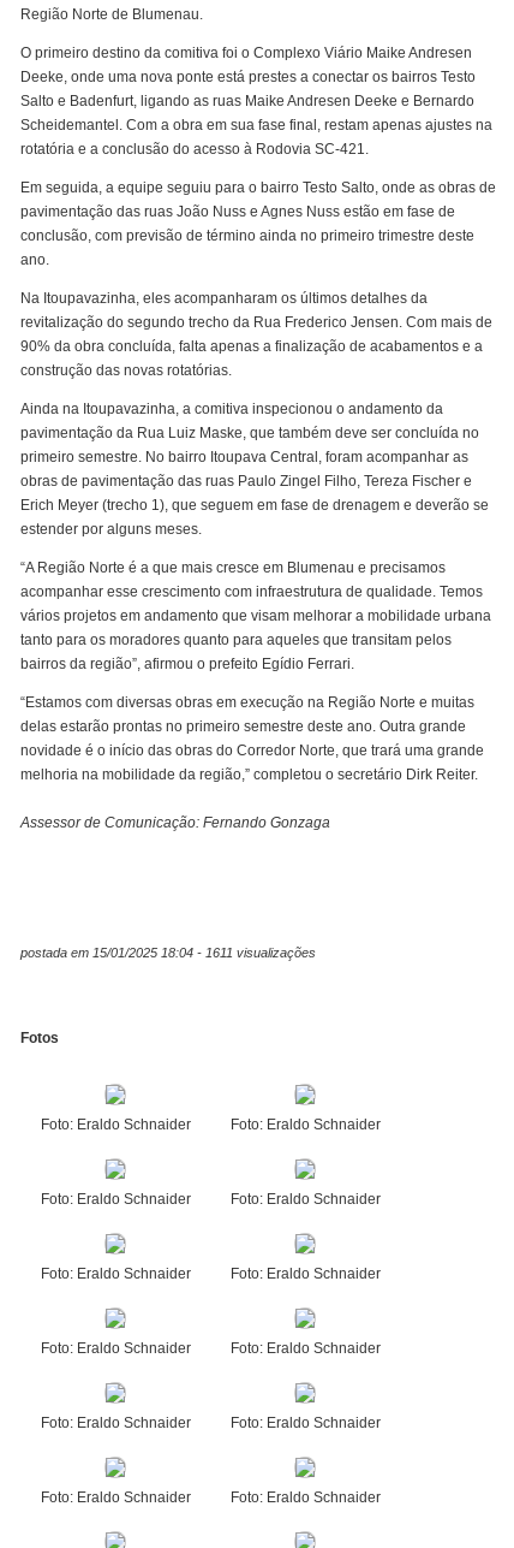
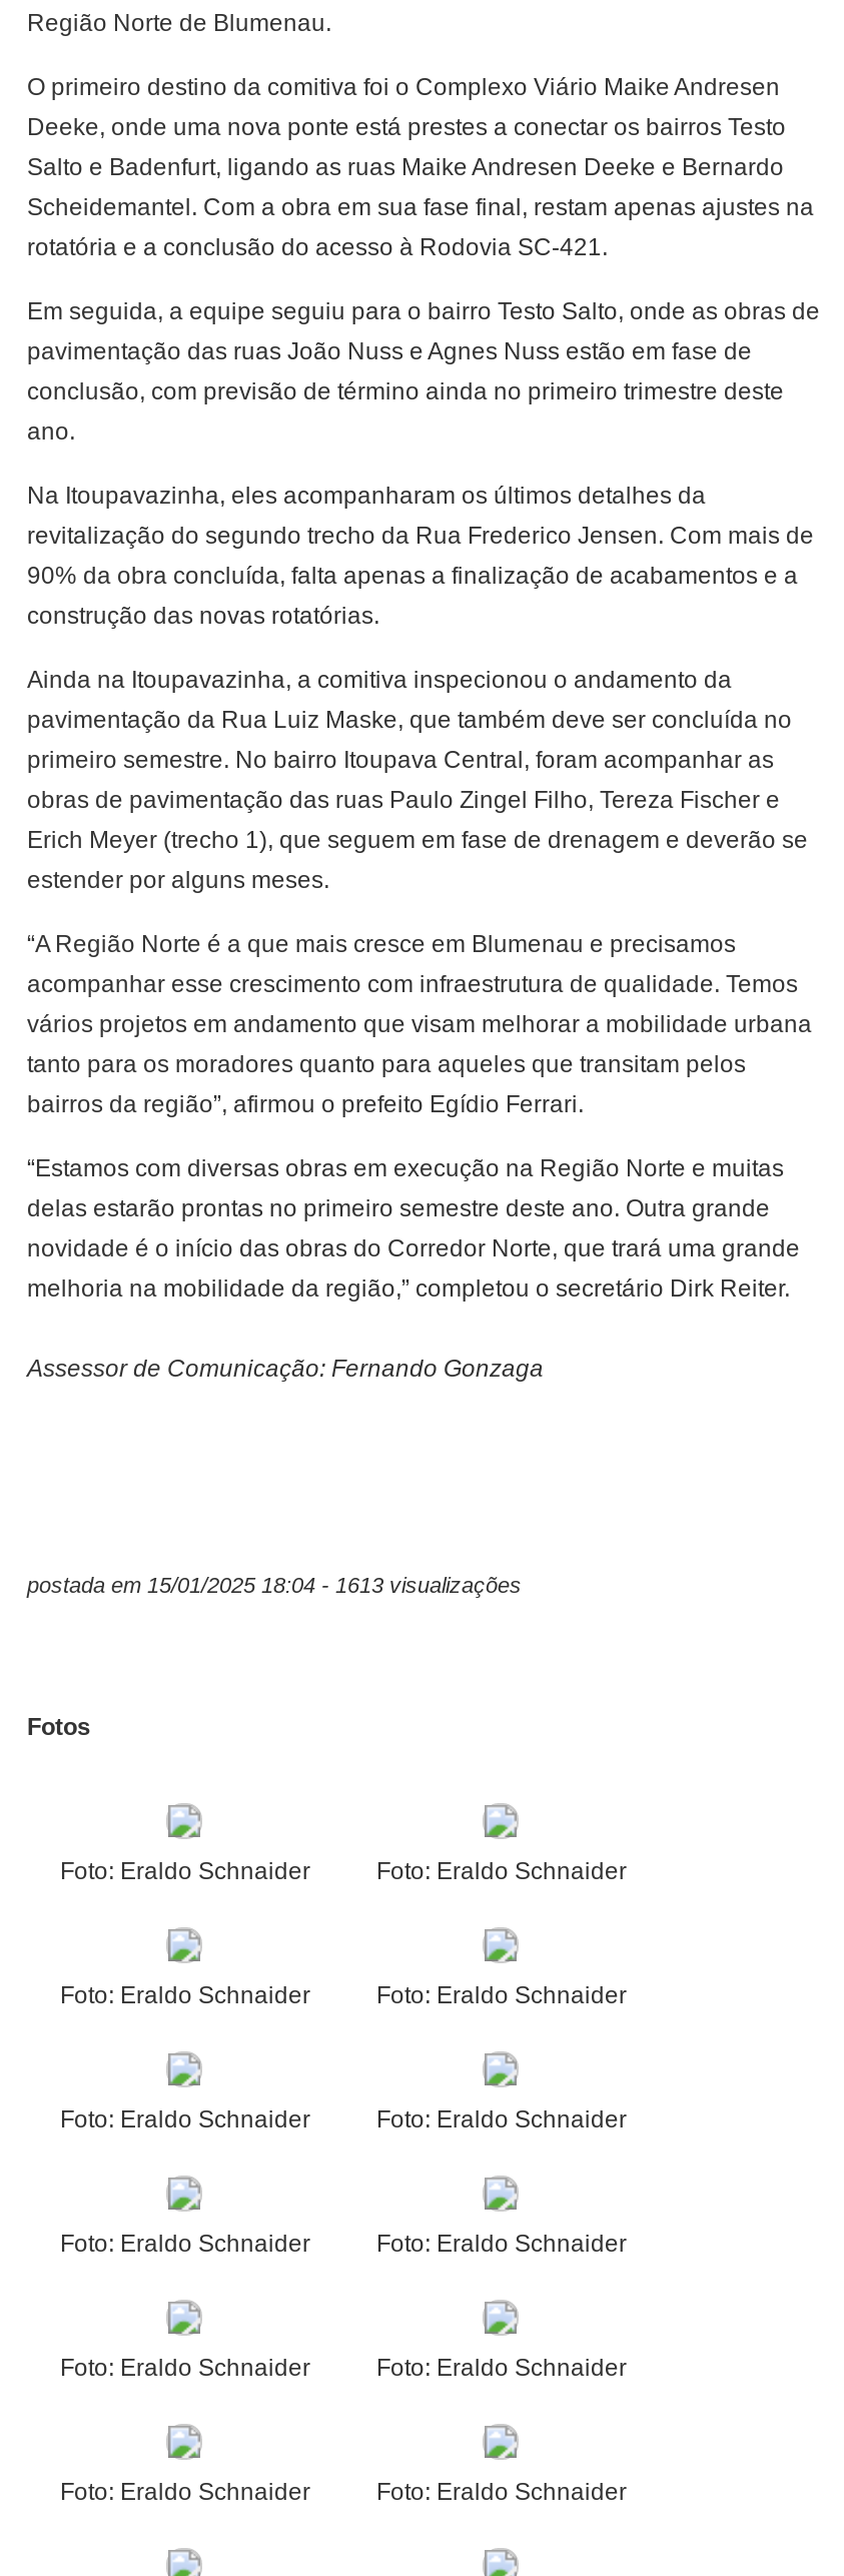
- postada em 15/01/2025 18:04 - 1611 visualizações
+ postada em 15/01/2025 18:04 - 1613 visualizações
